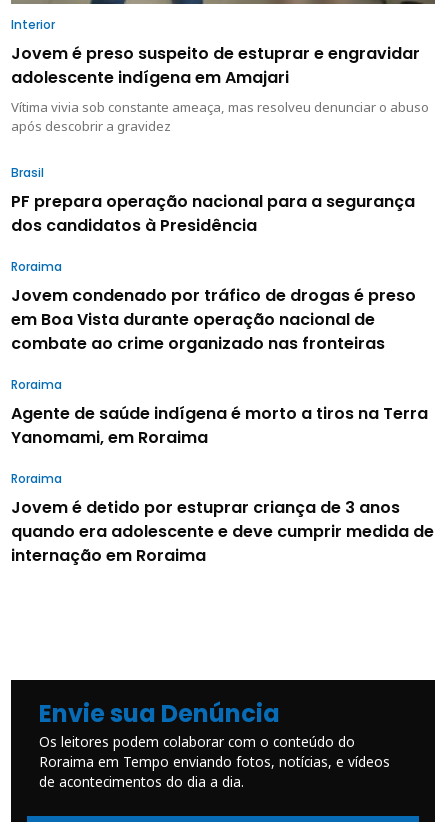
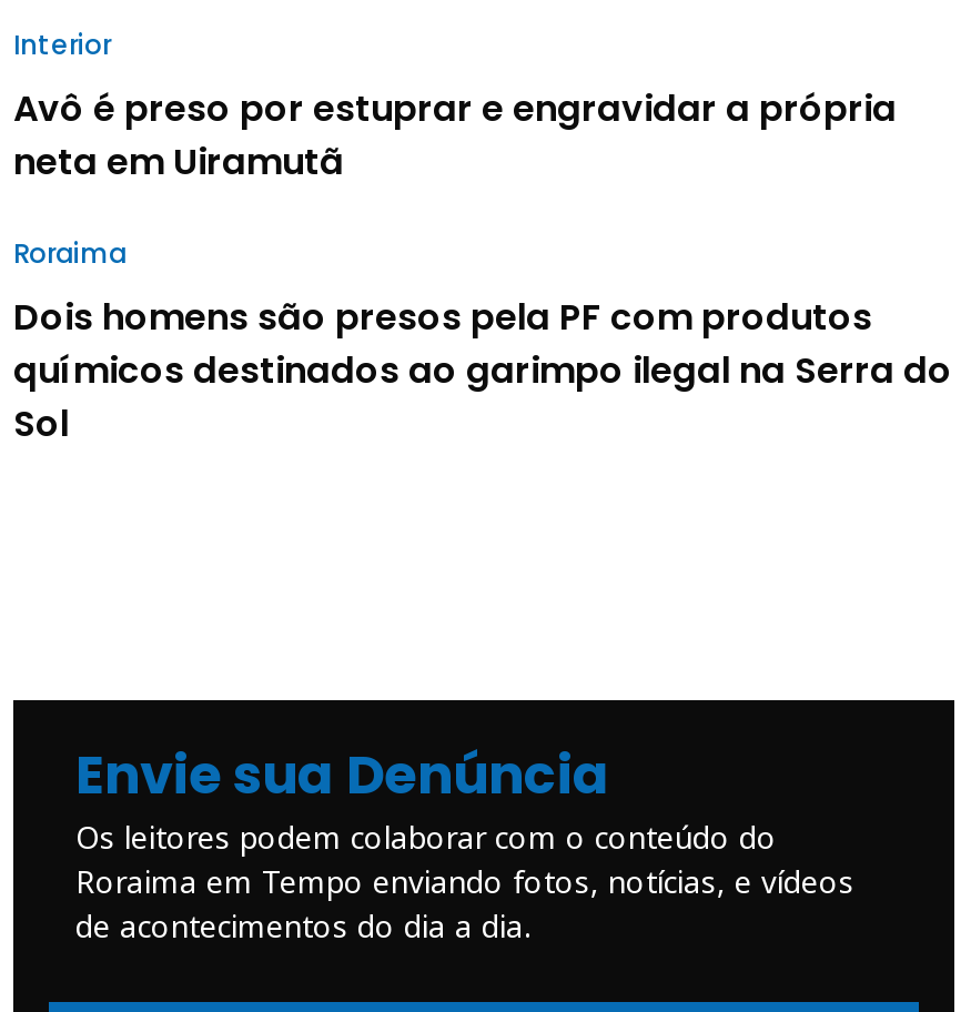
- Jovem é preso suspeito de estuprar e engravidar
- adolescente indígena em Amajari
- Vítima vivia sob constante ameaça, mas resolveu denunciar o abuso
- após descobrir a gravidez
- Brasil
- PF prepara operação nacional para a segurança
- dos candidatos à Presidência
+ Avô é preso por estuprar e engravidar a própria
+ neta em Uiramutã

- Jovem condenado por tráfico de drogas é preso
- em Boa Vista durante operação nacional de
- combate ao crime organizado nas fronteiras
- Roraima
- Agente de saúde indígena é morto a tiros na Terra
- Yanomami, em Roraima
- Roraima
- Jovem é detido por estuprar criança de 3 anos
- quando era adolescente e deve cumprir medida de
- internação em Roraima
+ Dois homens são presos pela PF com produtos
+ químicos destinados ao garimpo ilegal na Serra do
+ Sol
